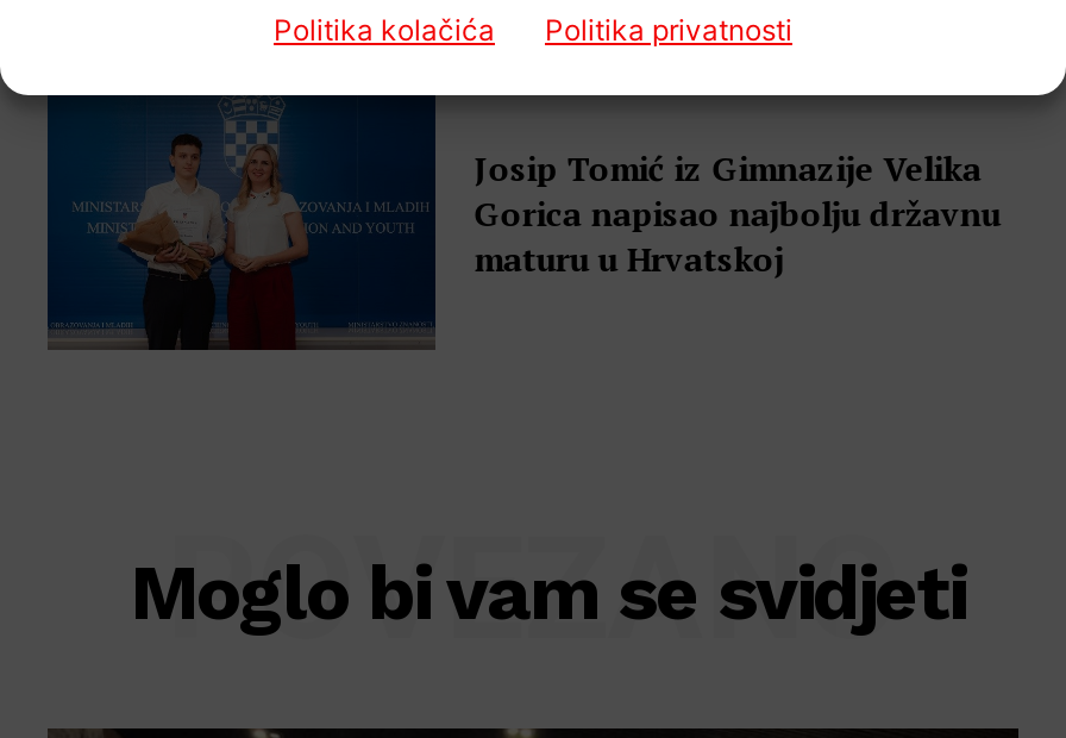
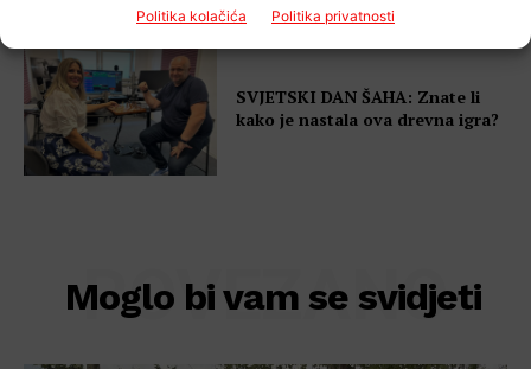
- [image]
- Josip Tomić iz Gimnazije Velika
- Gorica napisao najbolju državnu
- maturu u Hrvatskoj
+ [image]
+ SVJETSKI DAN ŠAHA: Znate li
+ kako je nastala ova drevna igra?
